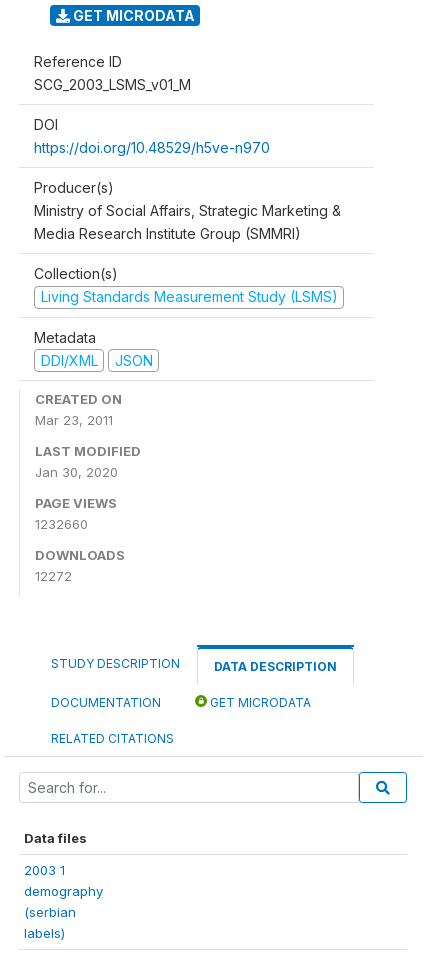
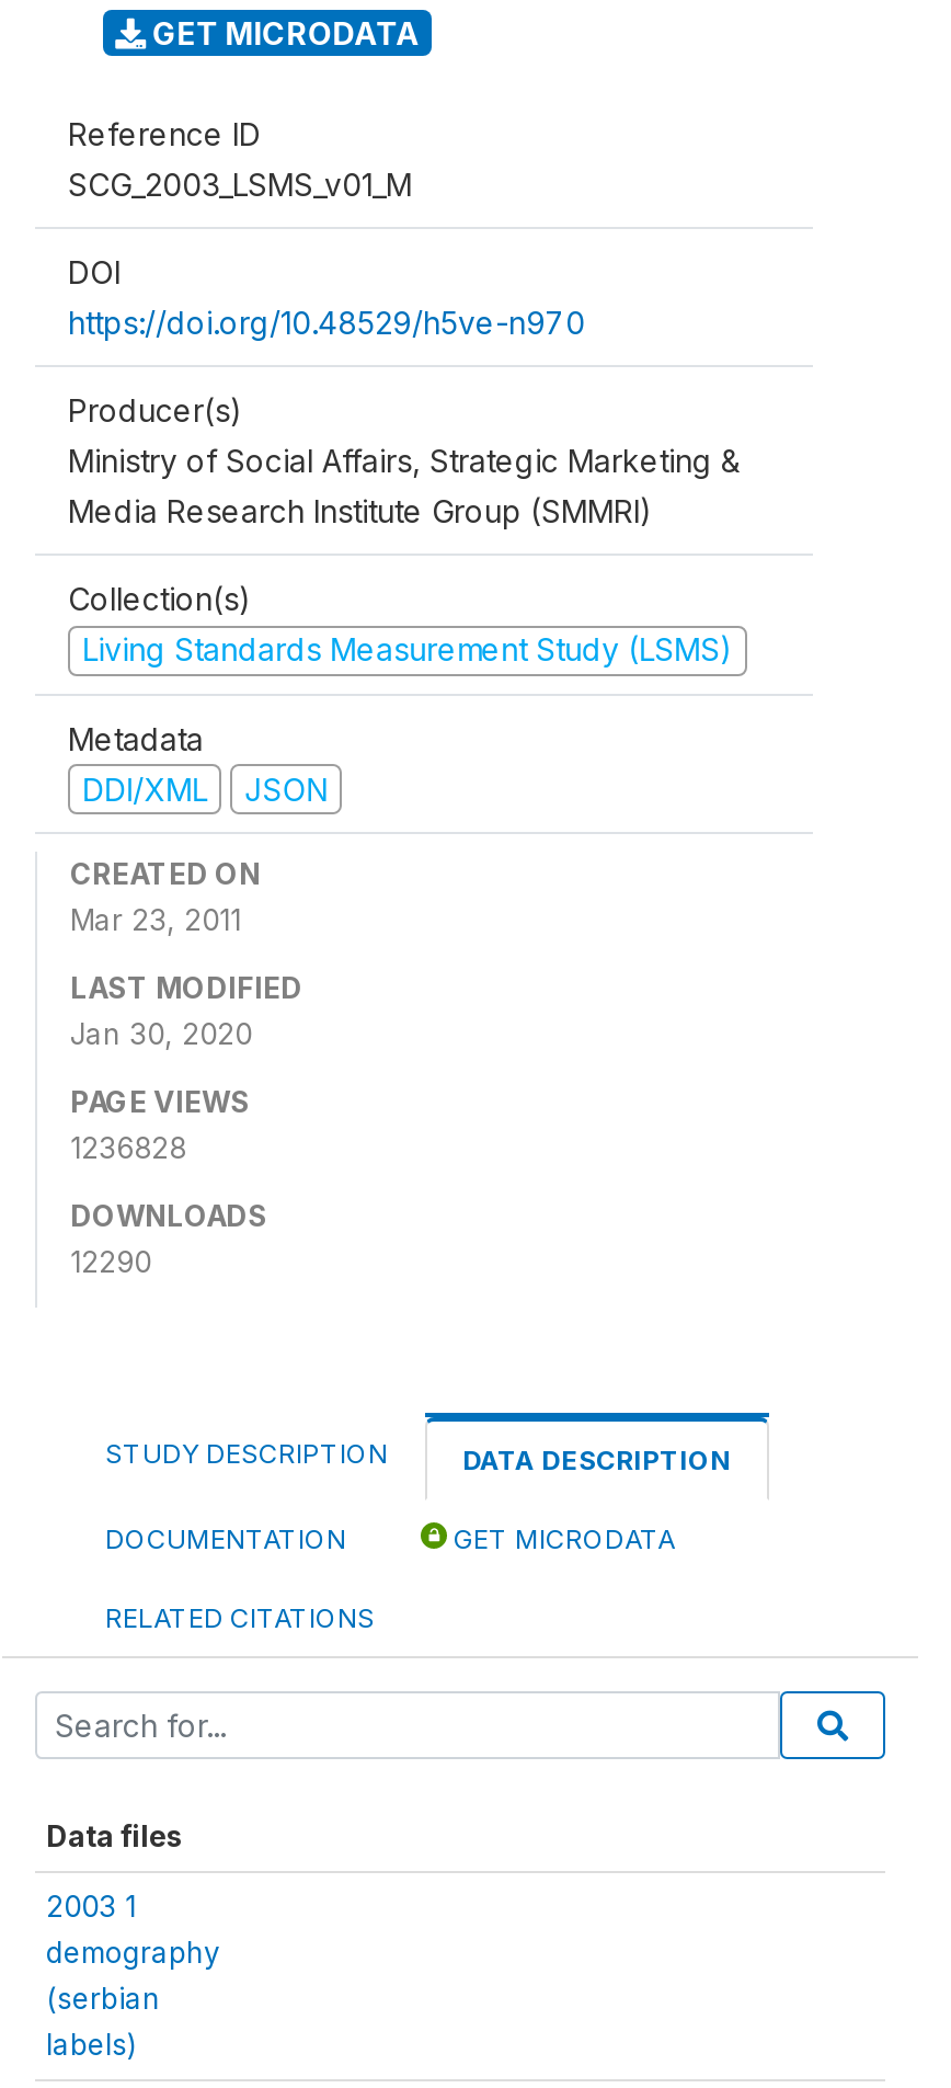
- 1232660
+ 1236828

- 12272
+ 12290
